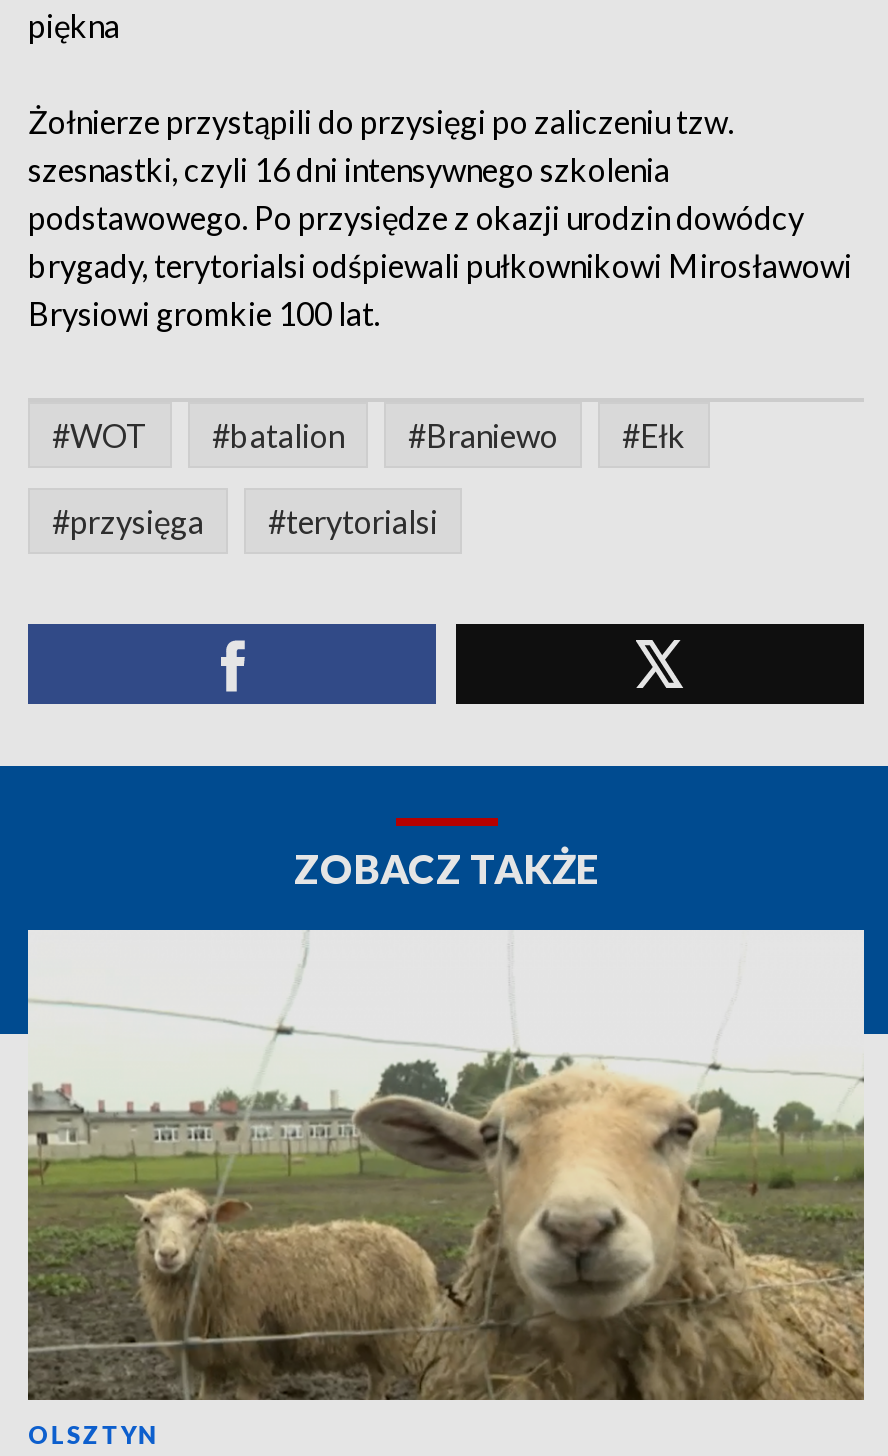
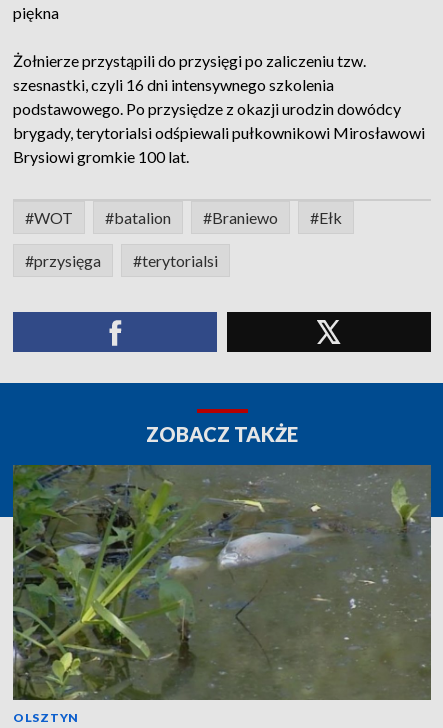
- [image]
+ [image]
